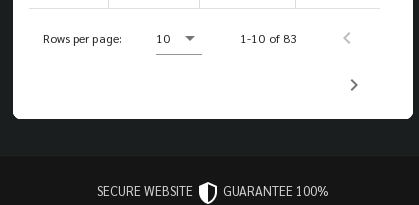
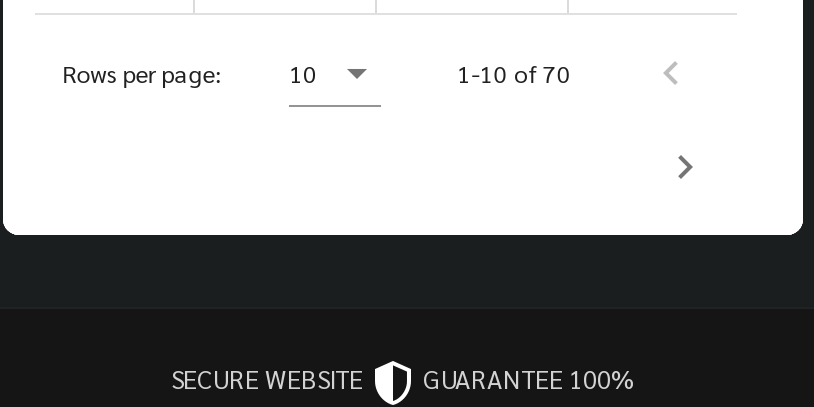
- 1-10 of 83
+ 1-10 of 70
